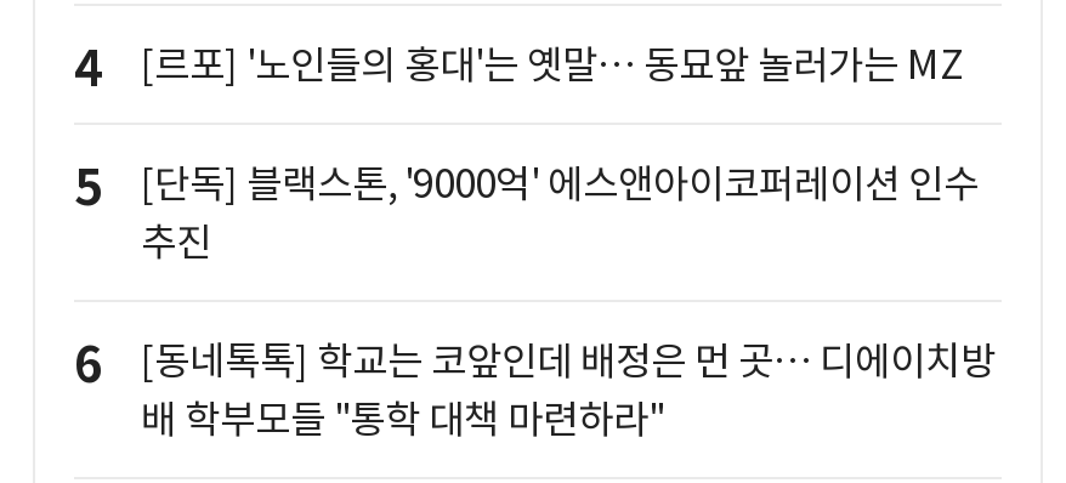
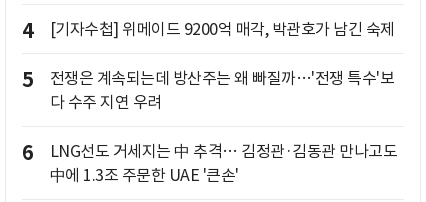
- [르포] '노인들의 홍대'는 옛말… 동묘앞 놀러가는 MZ
+ [기자수첩] 위메이드 9200억 매각, 박관호가 남긴 숙제

- [단독] 블랙스톤, '9000억' 에스앤아이코퍼레이션 인수
- 추진
+ 전쟁은 계속되는데 방산주는 왜 빠질까…'전쟁 특수'보
+ 다 수주 지연 우려

- [동네톡톡] 학교는 코앞인데 배정은 먼 곳… 디에이치방
- 배 학부모들 "통학 대책 마련하라"
+ LNG선도 거세지는 中 추격… 김정관·김동관 만나고도
+ 中에 1.3조 주문한 UAE '큰손'
